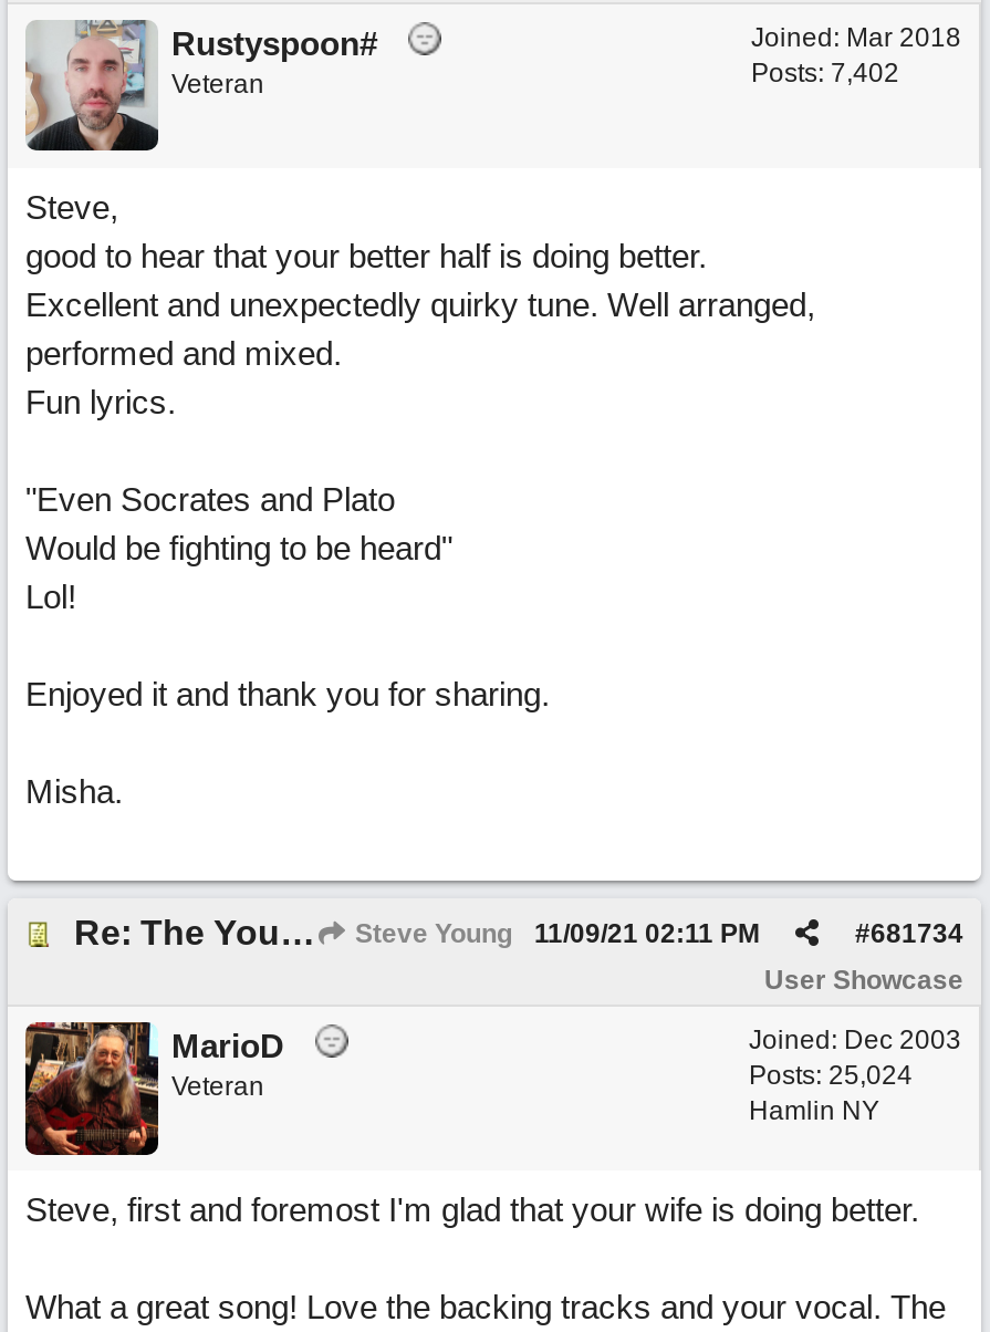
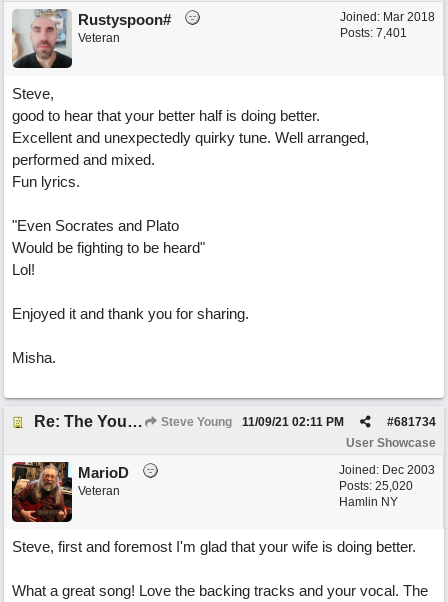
- Posts: 7,402
+ Posts: 7,401

- Posts: 25,024
+ Posts: 25,020
